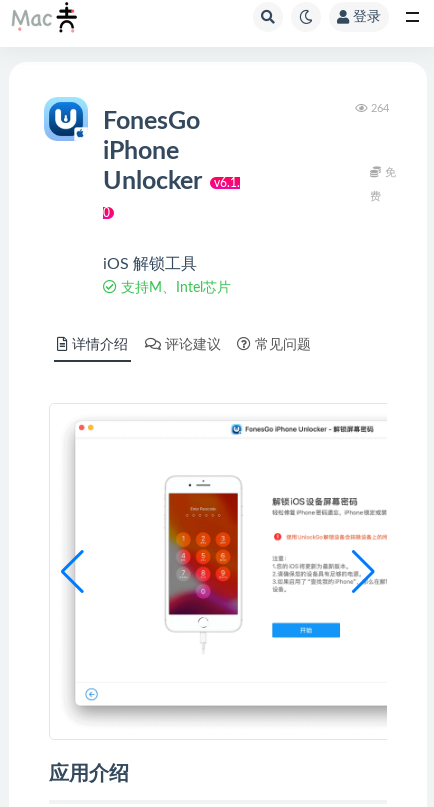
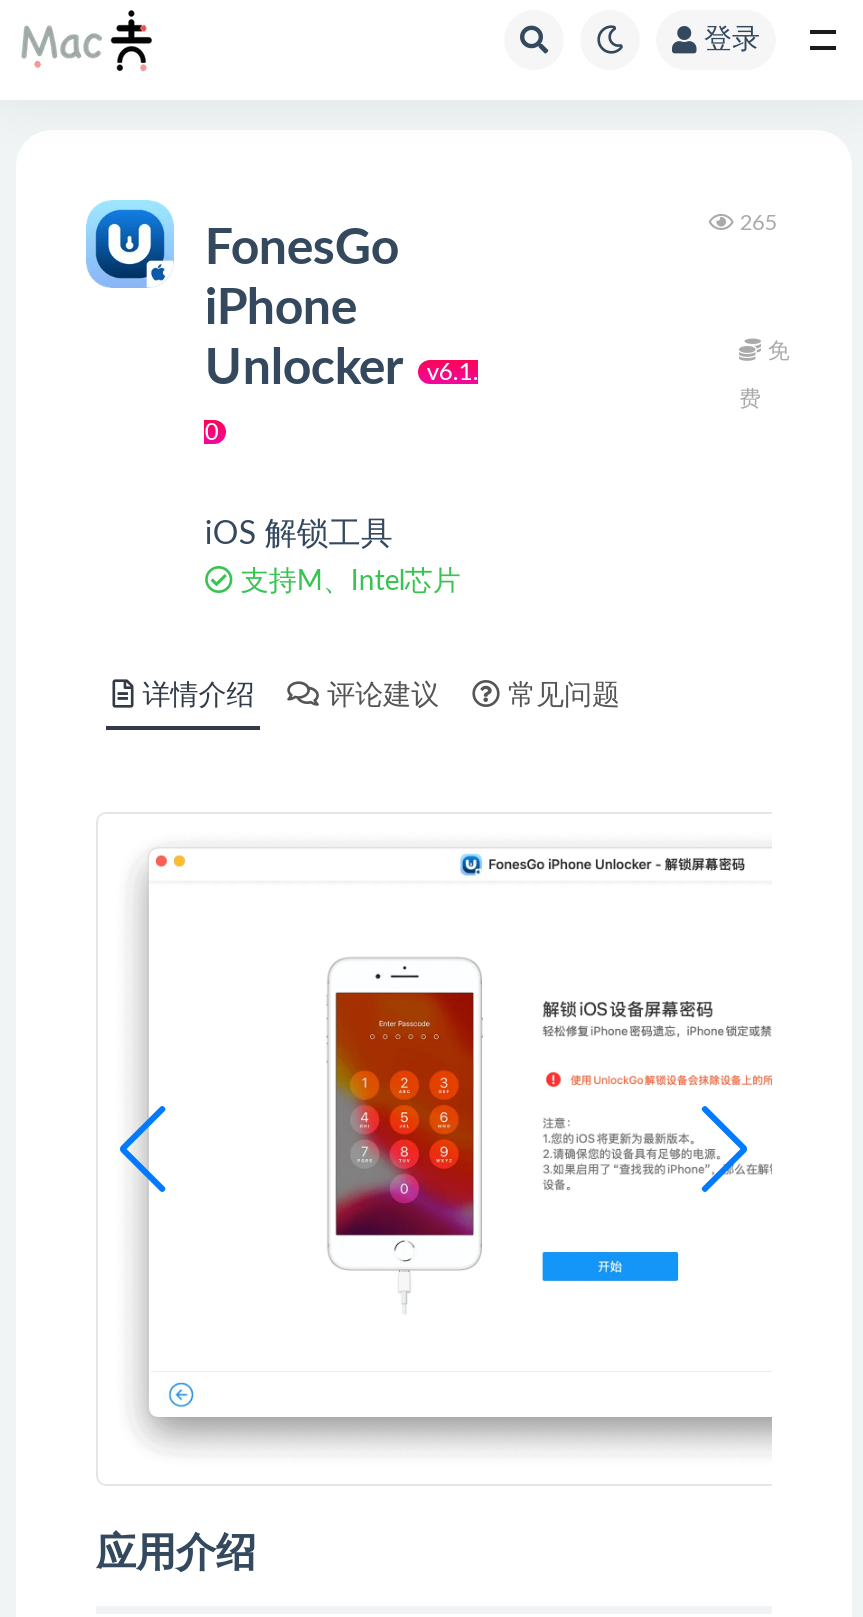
- 264
+ 265
